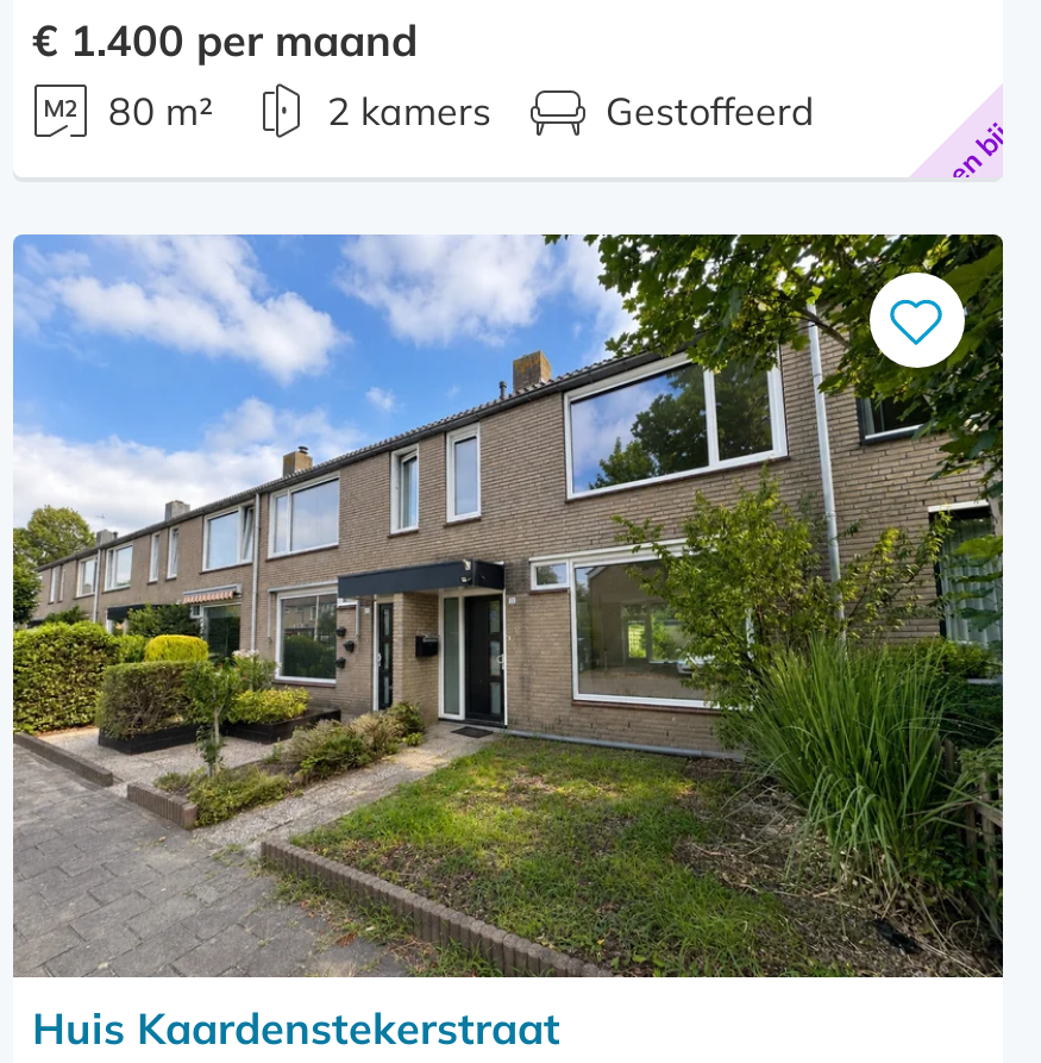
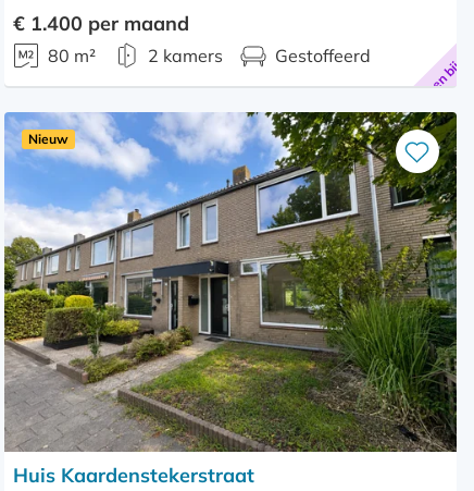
+ Nieuw
